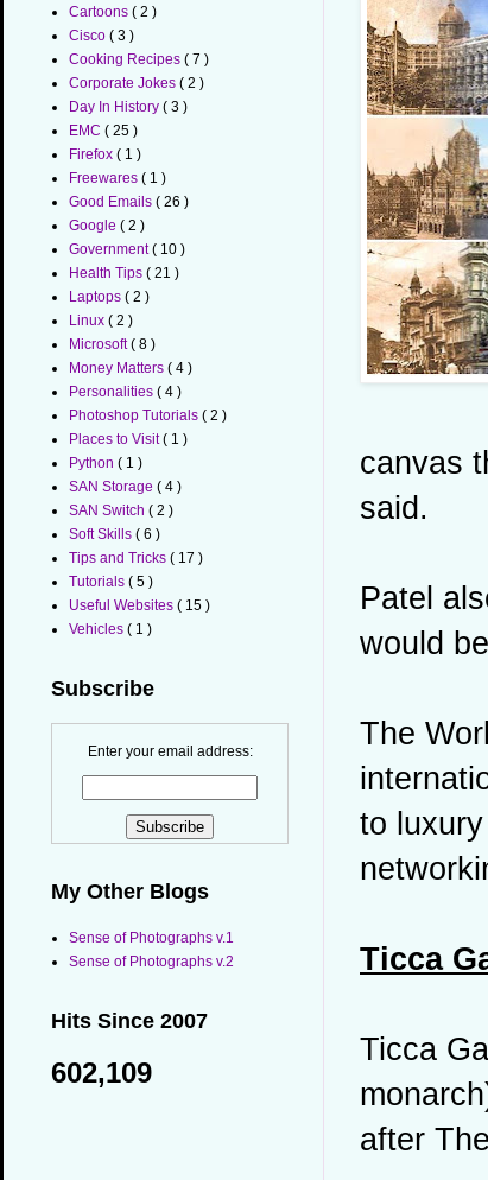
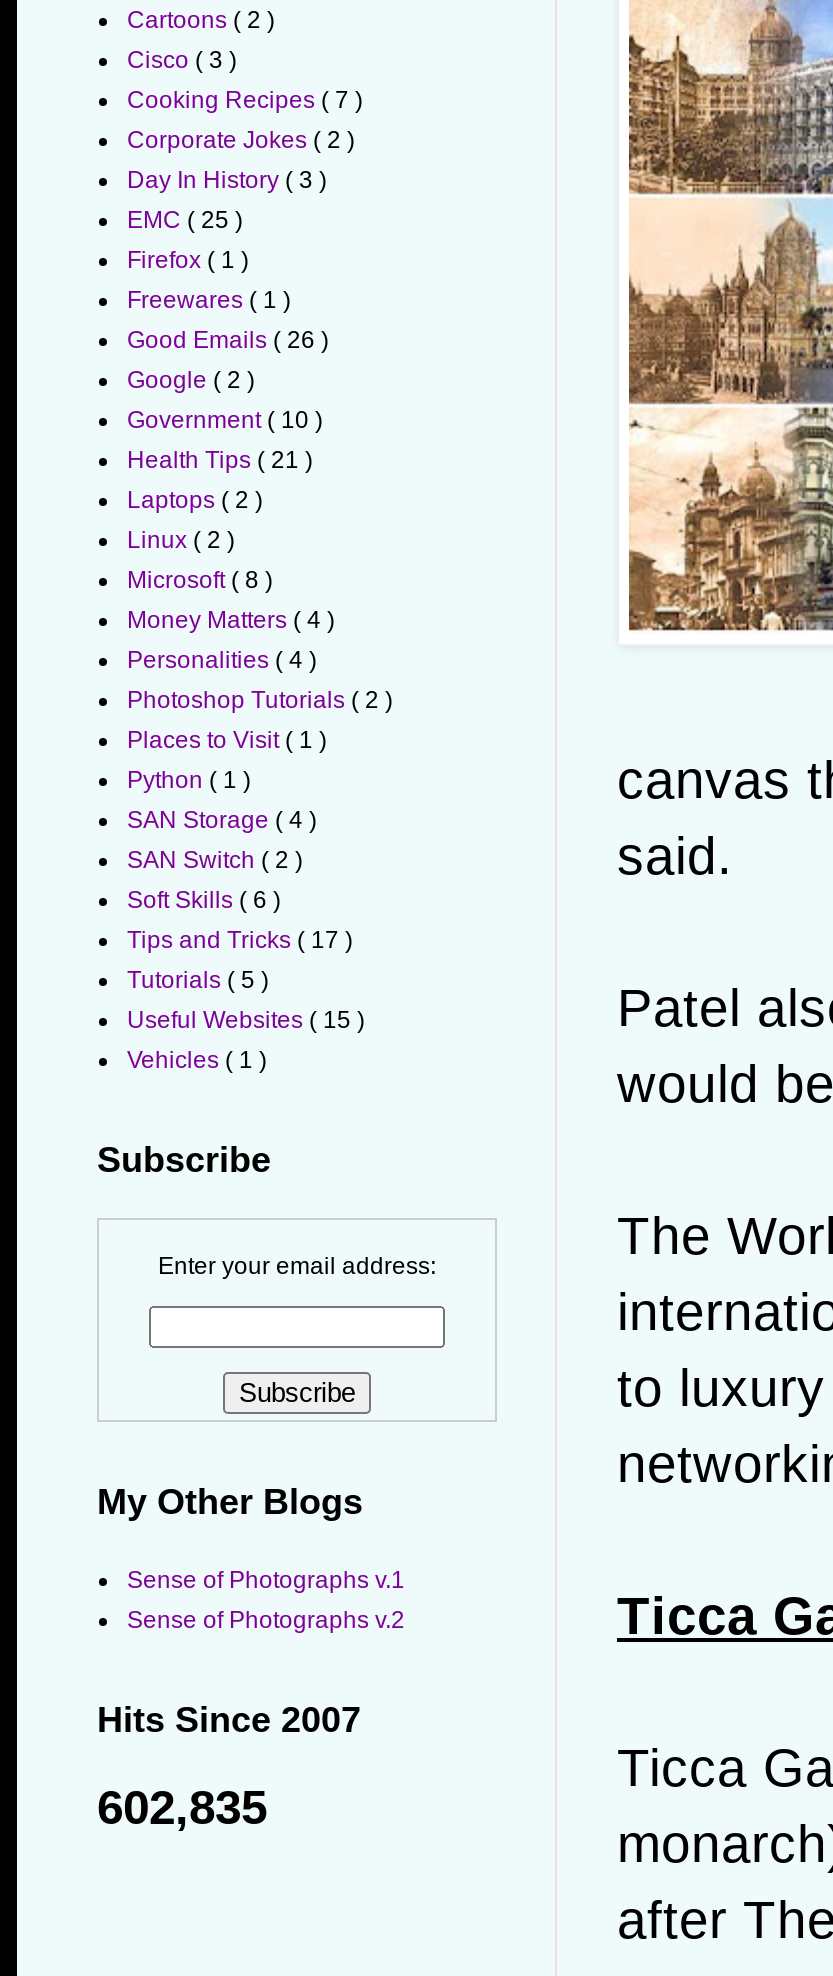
- 602,109
+ 602,835
